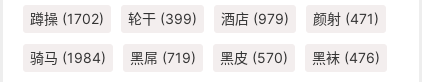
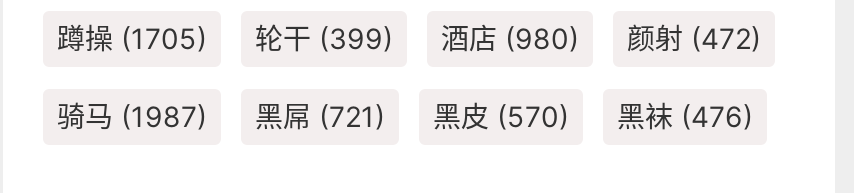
- 蹲操(1702)
+ 蹲操(1705)

- 酒店(979)
+ 酒店(980)

- 颜射(471)
+ 颜射(472)

- 骑马(1984)
+ 骑马(1987)

- 黑屌(719)
+ 黑屌(721)
